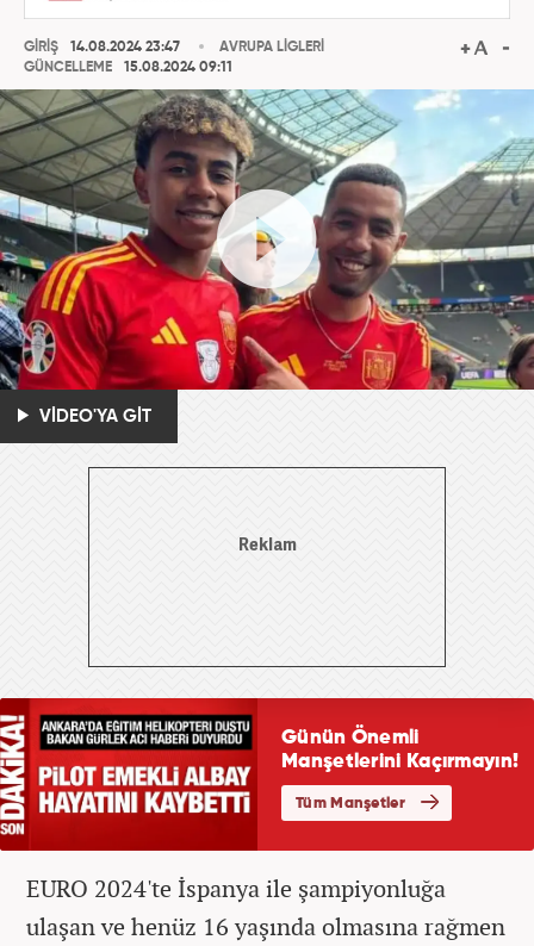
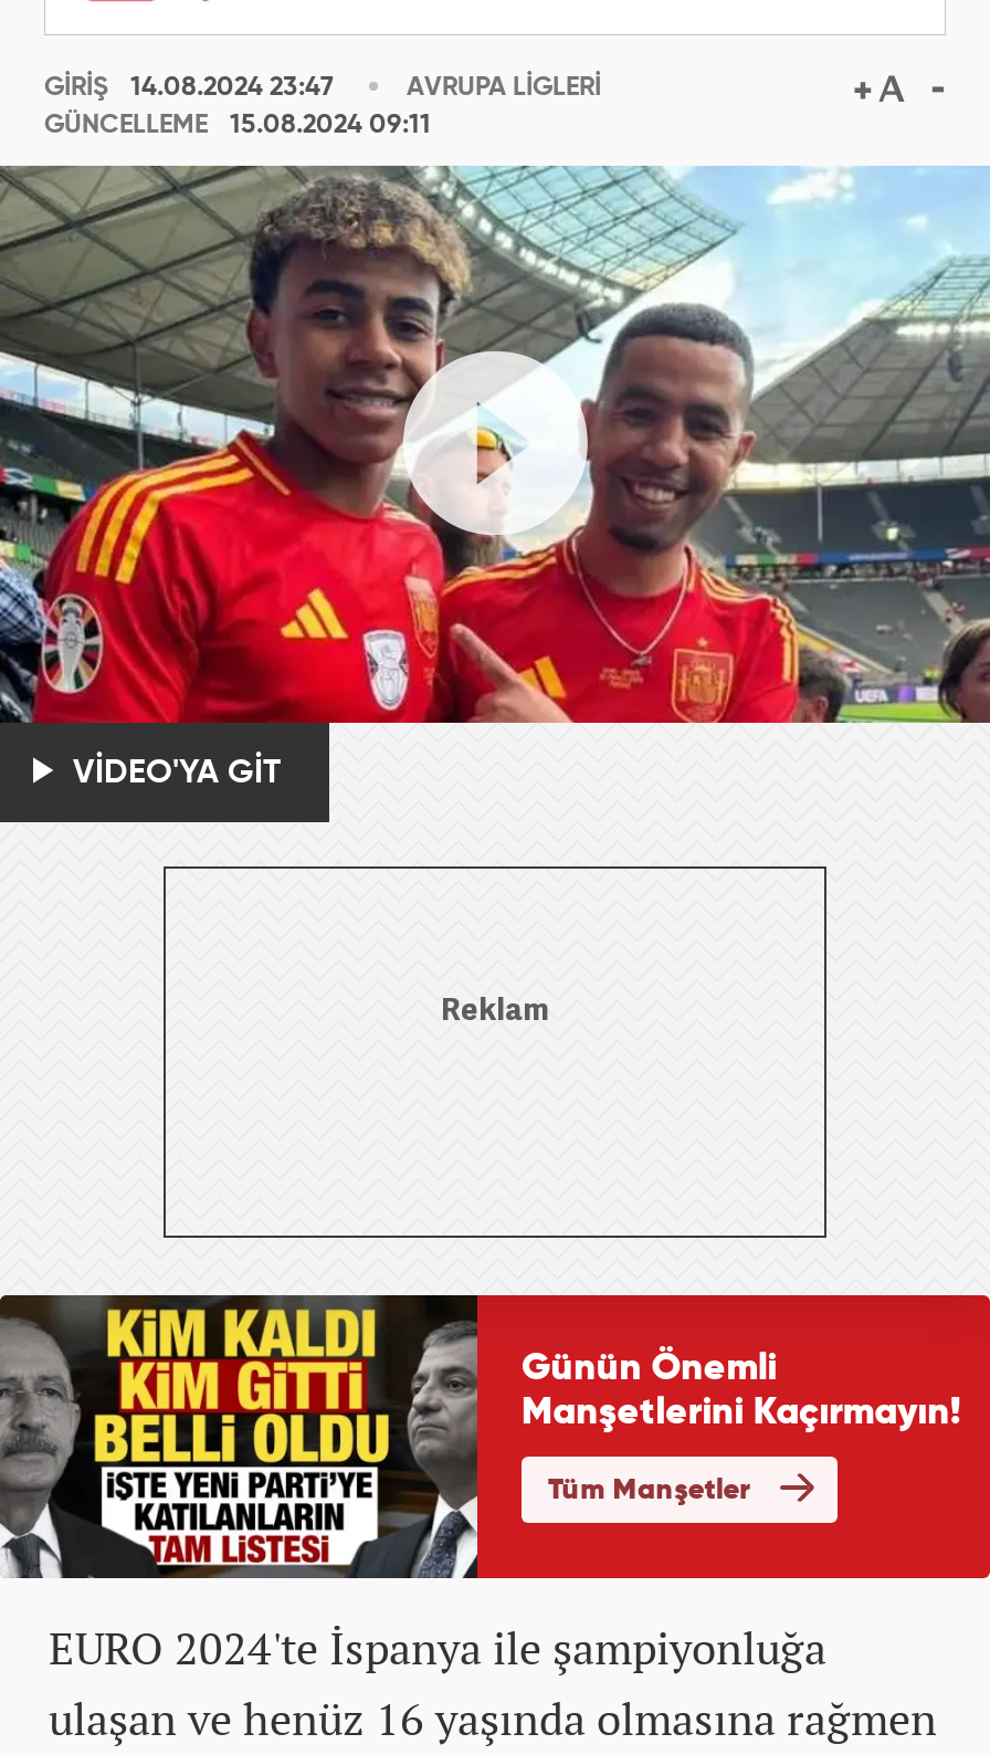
- [image]
+ [image]
